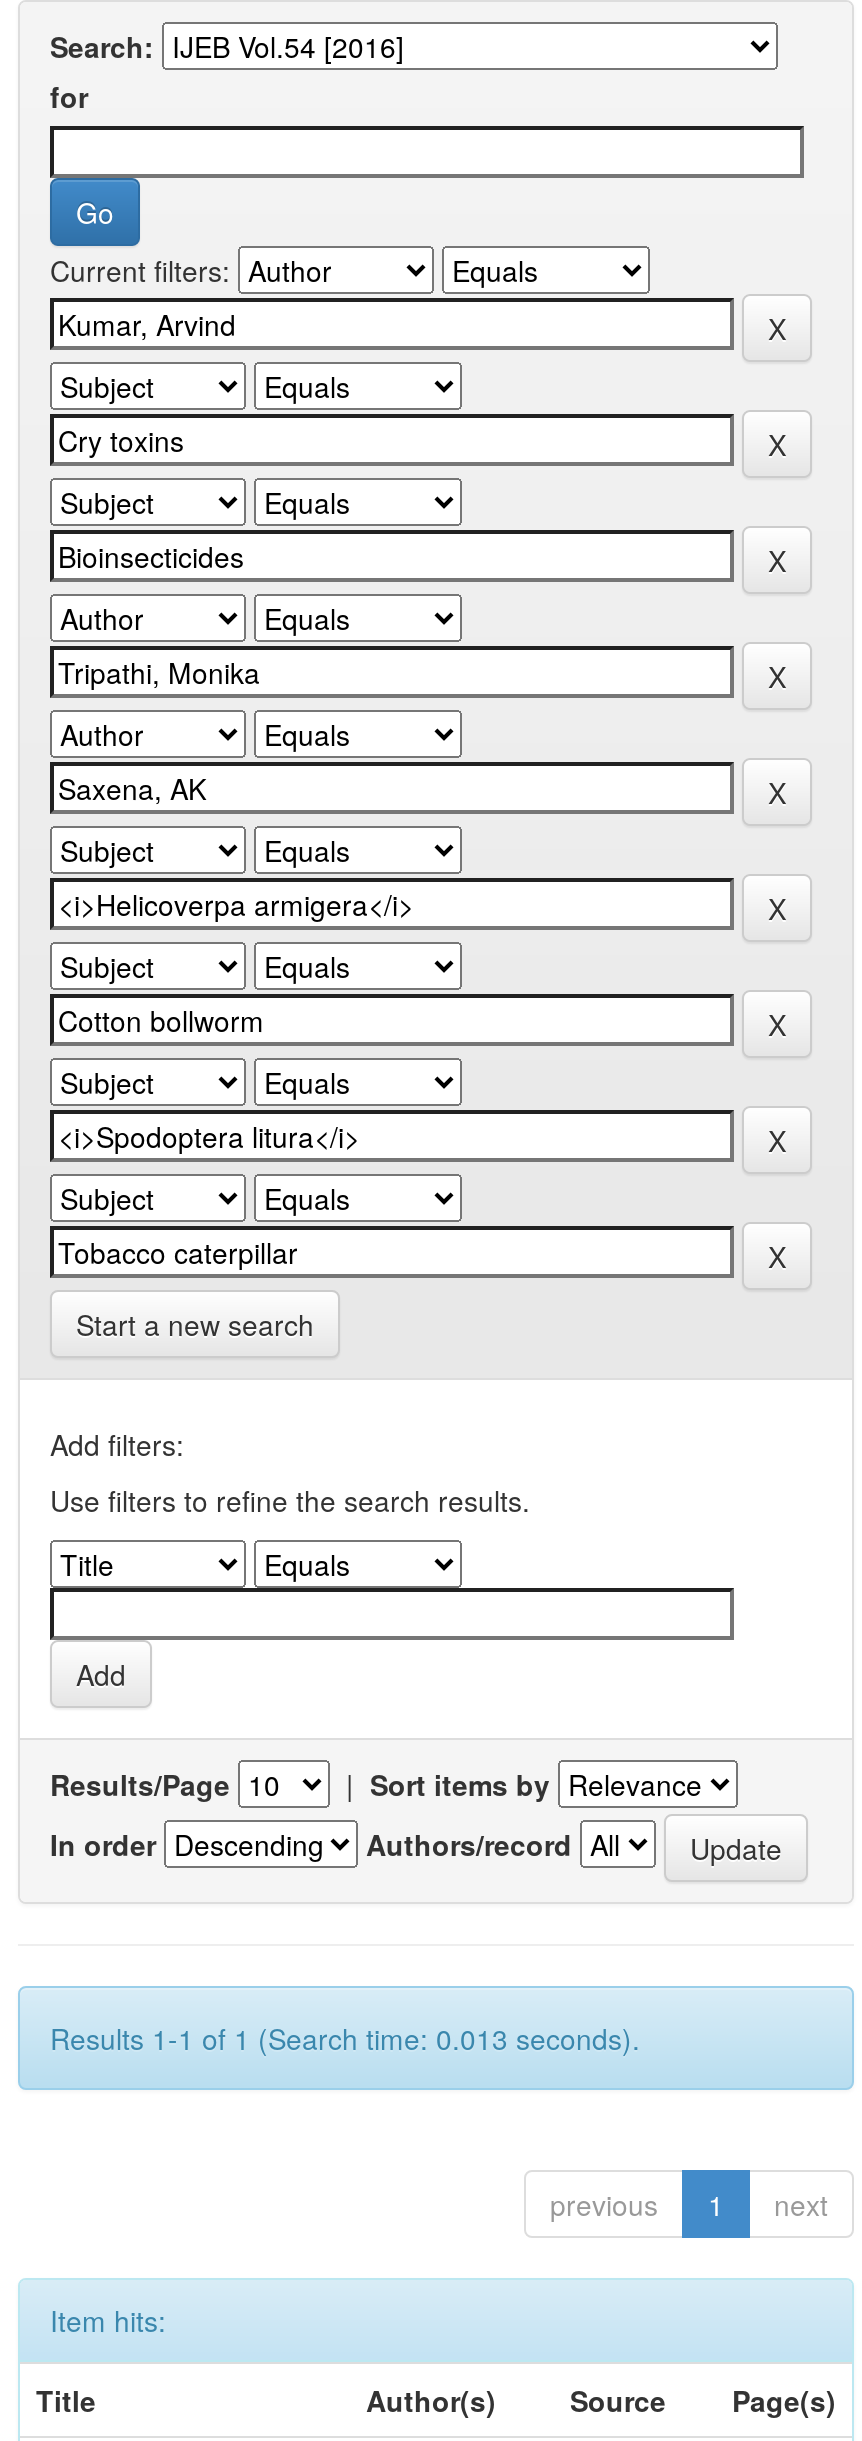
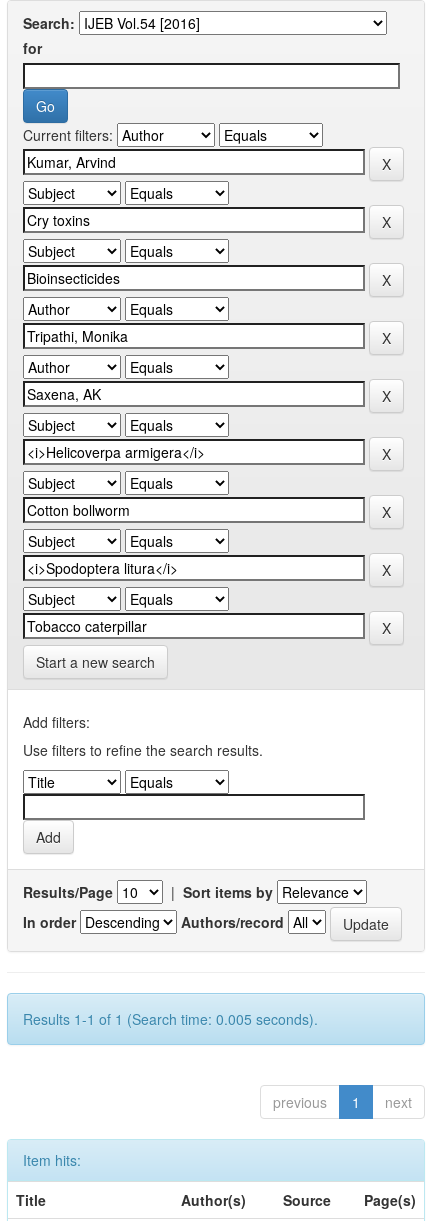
- Results 1-1 of 1 (Search time: 0.013 seconds).
+ Results 1-1 of 1 (Search time: 0.005 seconds).
